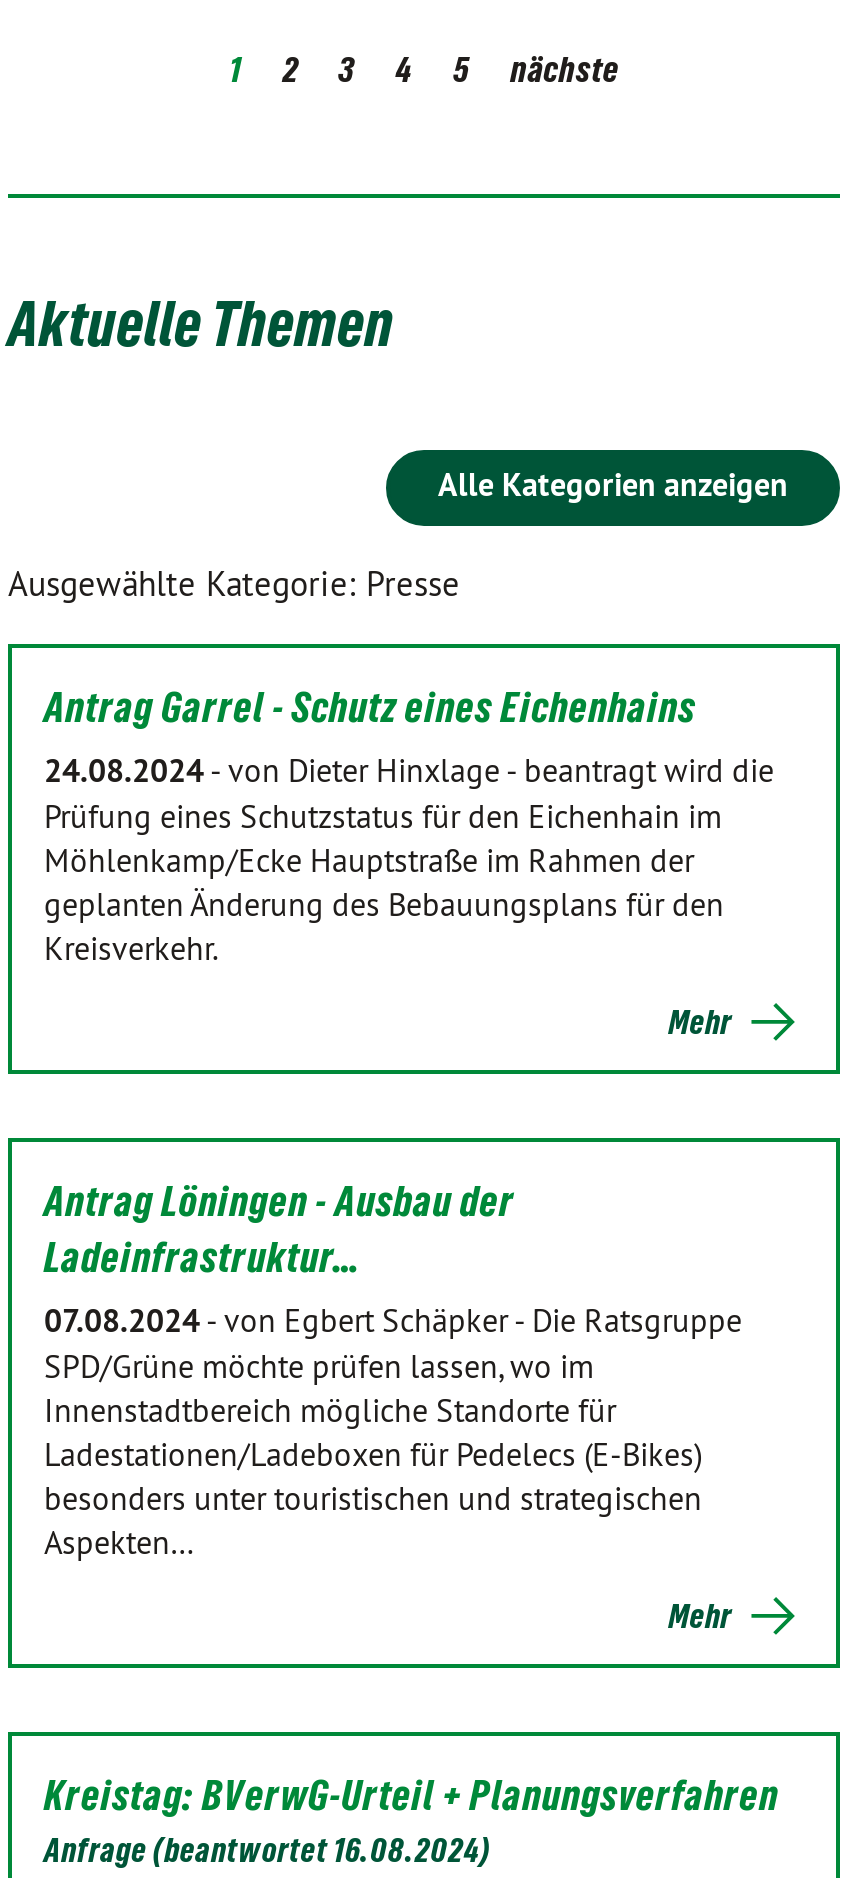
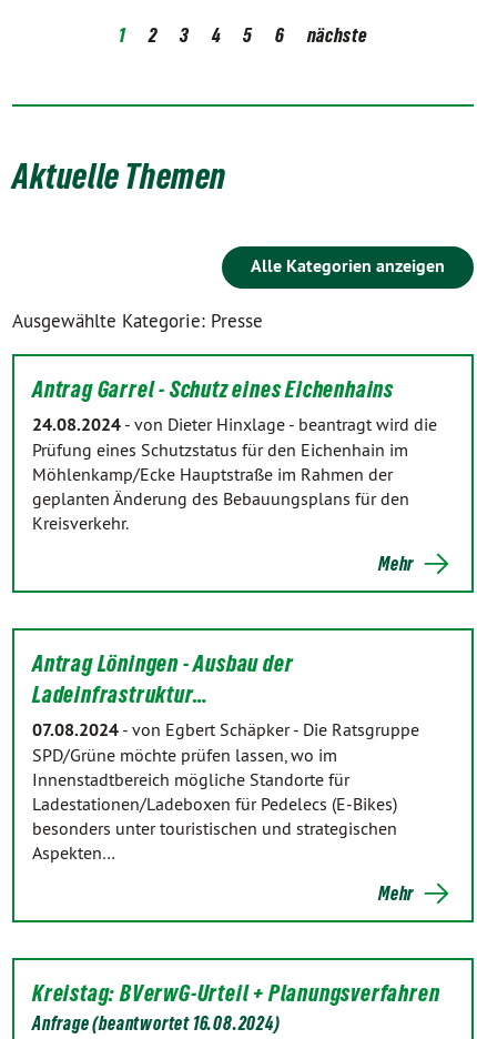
+ 6
